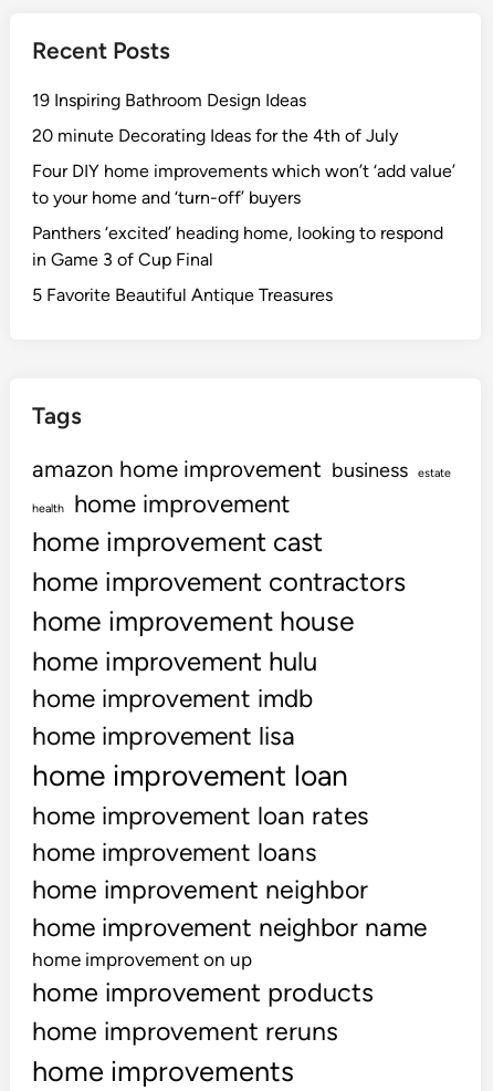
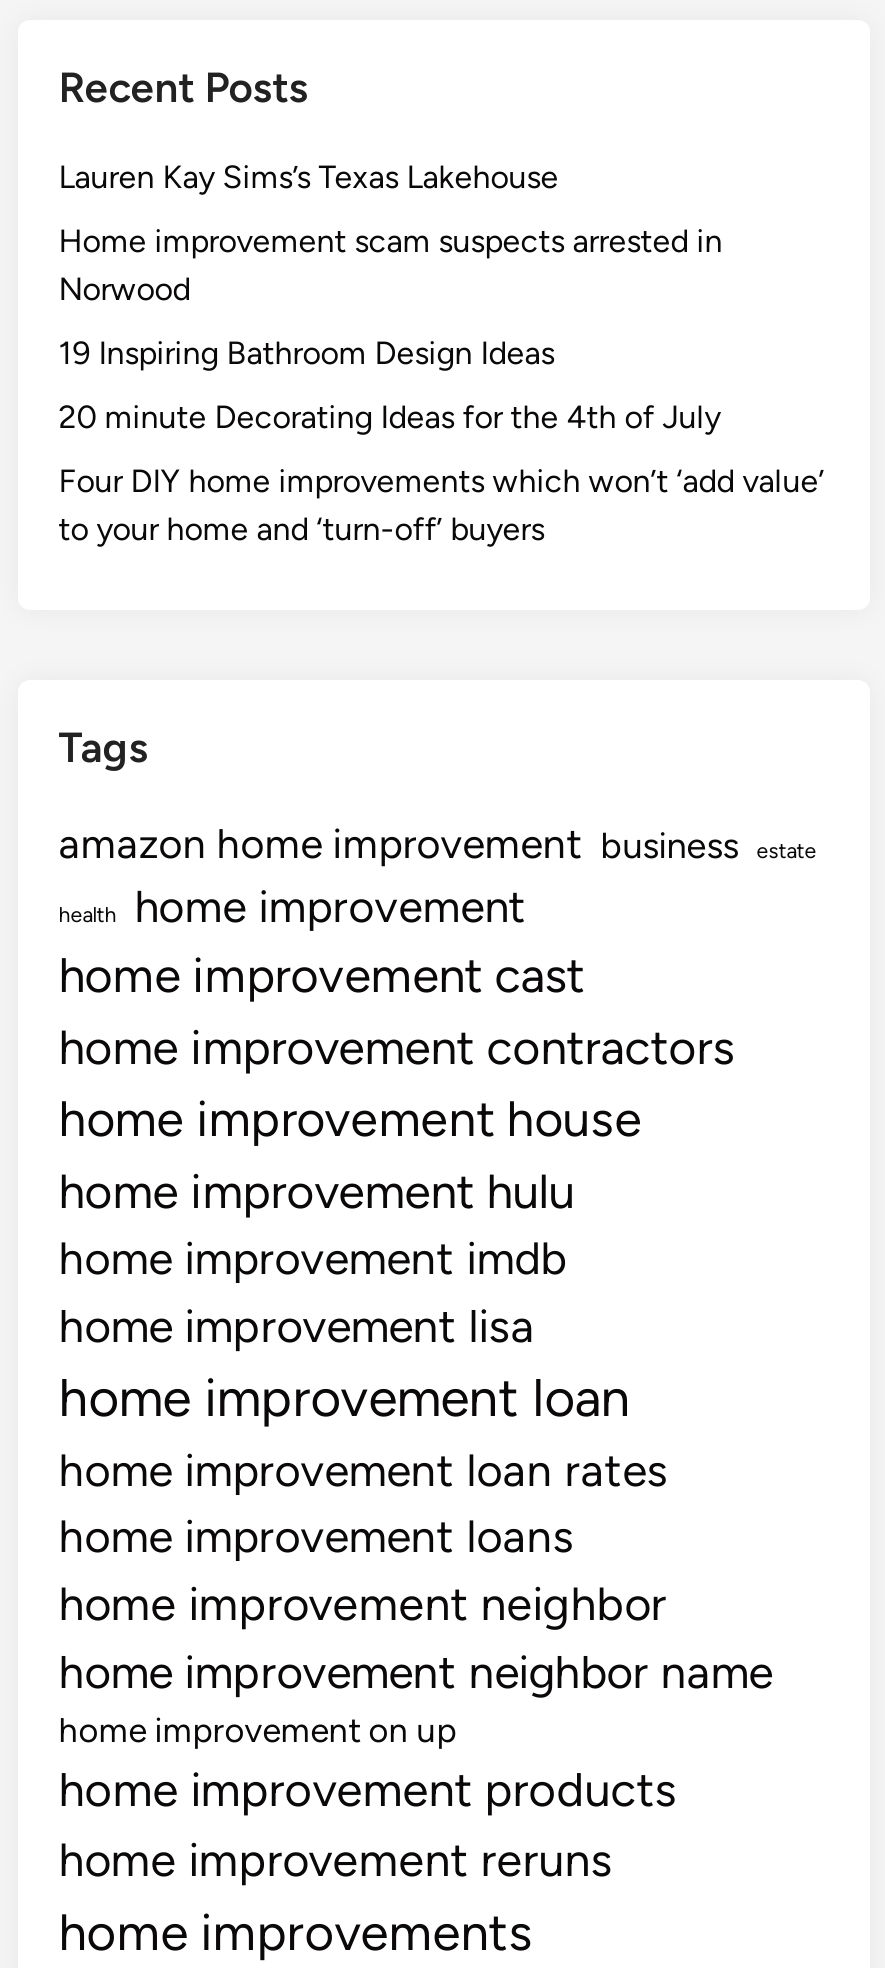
+ Lauren Kay Sims’s Texas Lakehouse
+ Home improvement scam suspects arrested in
+ Norwood

moved down: 19 Inspiring Bathroom Design Ideas | 20 minute Decorating Ideas for the 4th of July | Four DIY home improvements which won’t ‘add value’ | to your home and ‘turn-off’ buyers

- Panthers ‘excited’ heading home, looking to respond
- in Game 3 of Cup Final
- 5 Favorite Beautiful Antique Treasures
